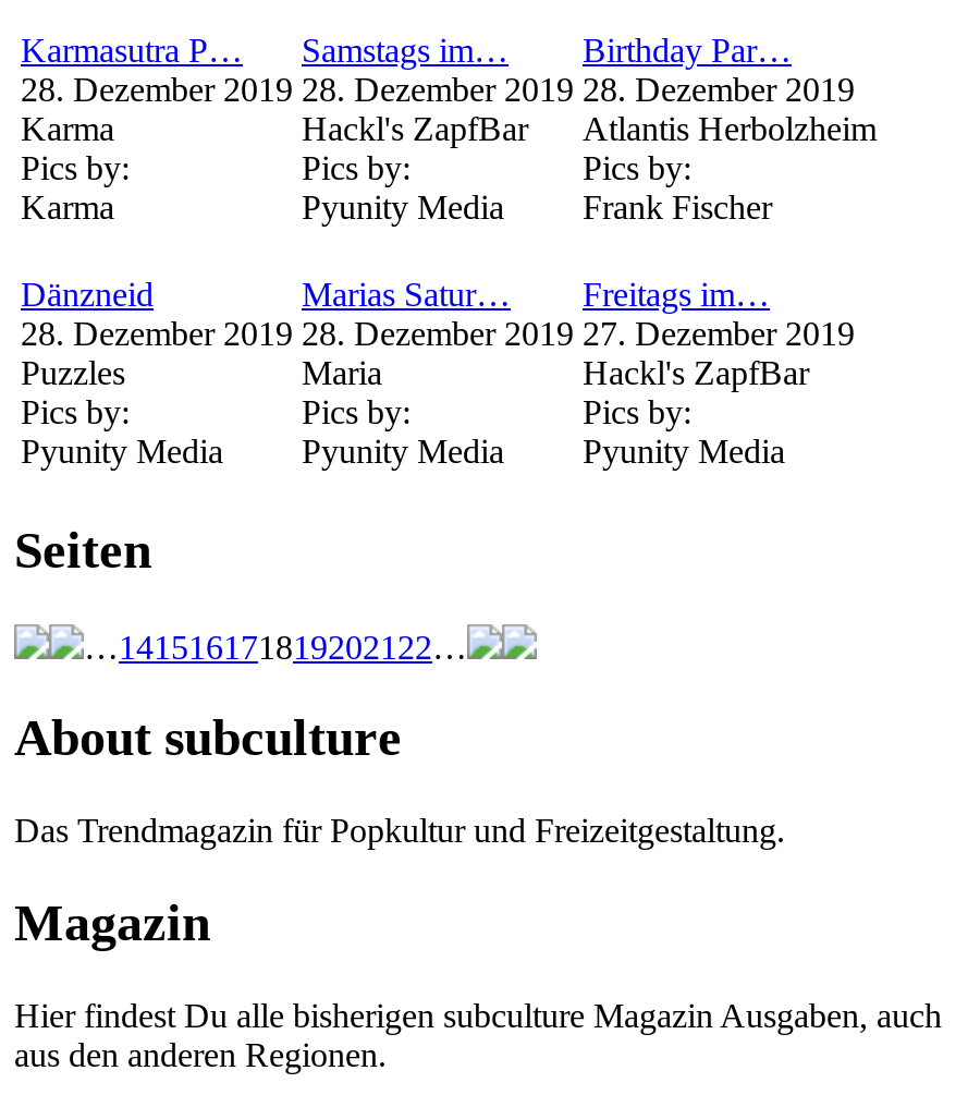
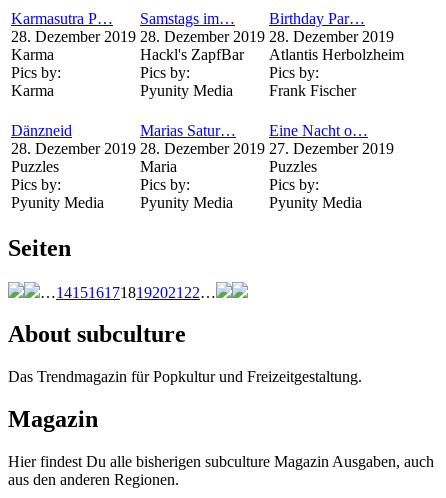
- Freitags im…
+ Eine Nacht o…

- Hackl's ZapfBar
+ Puzzles
